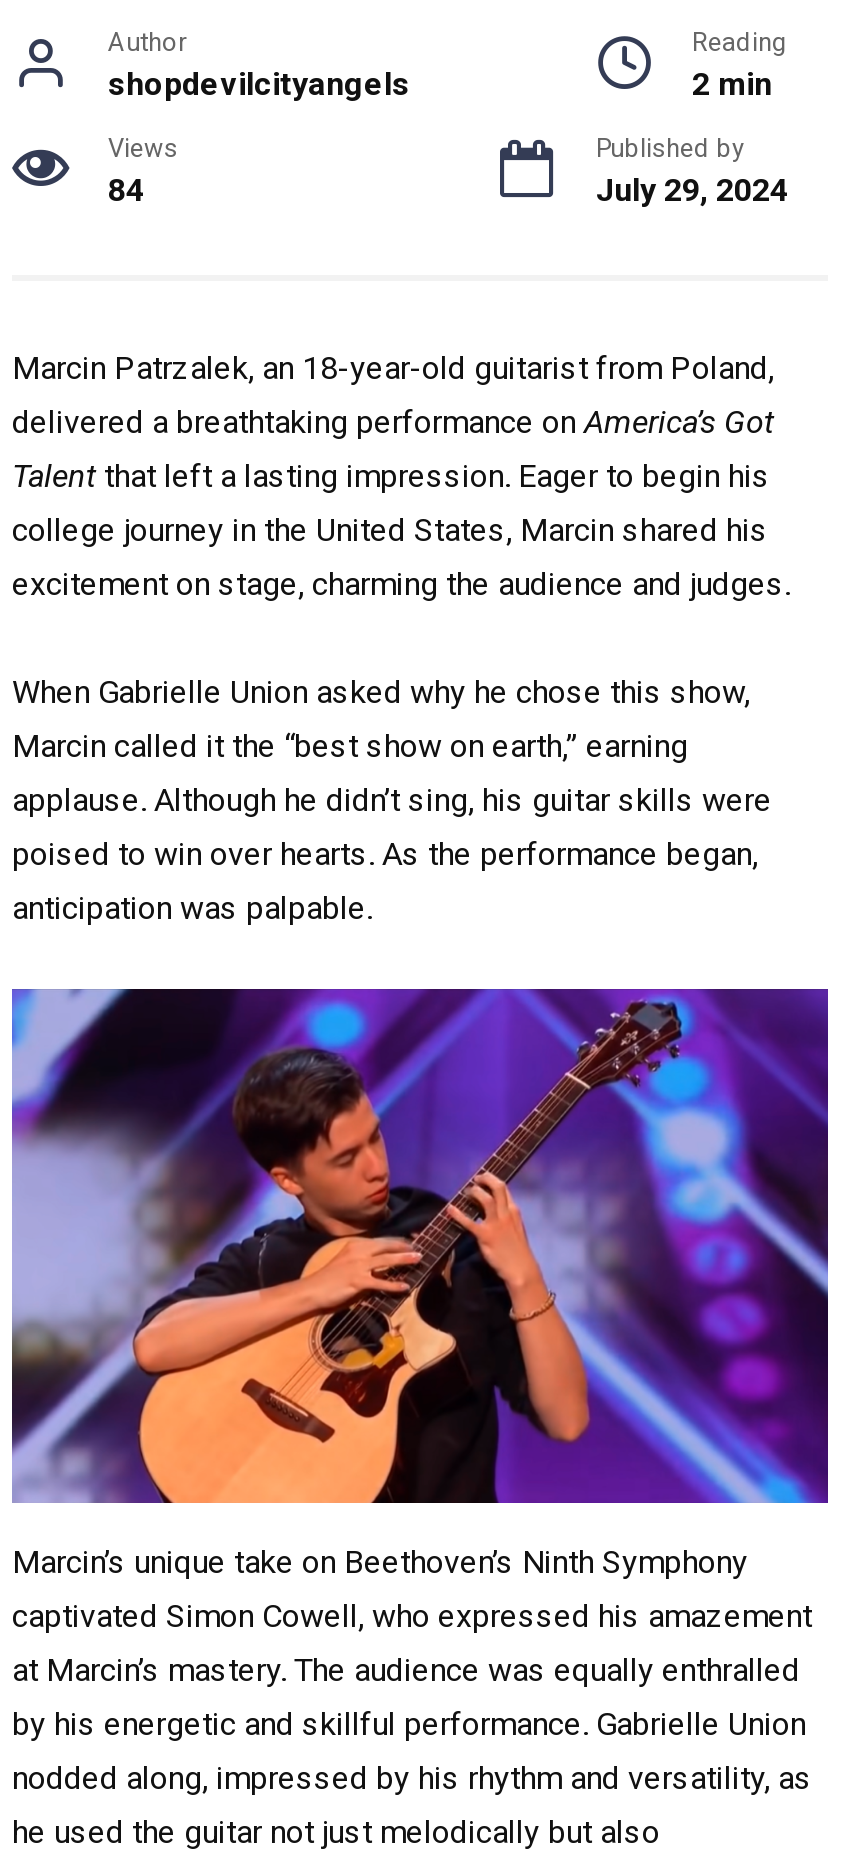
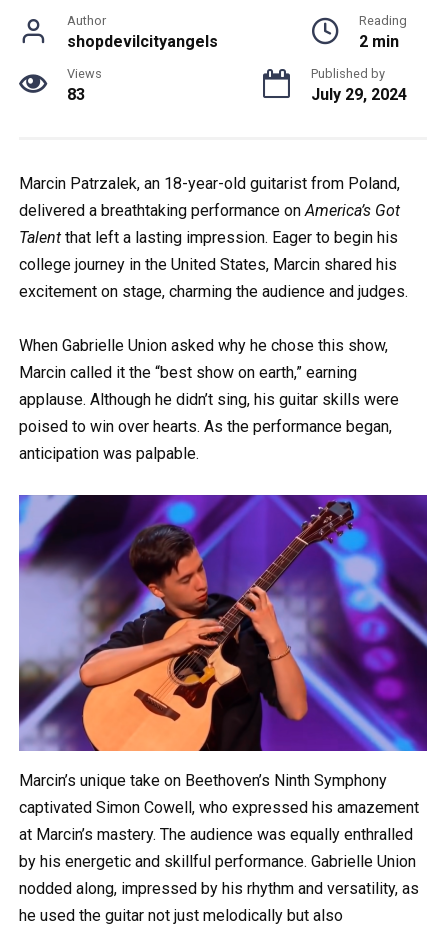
- 84
+ 83
